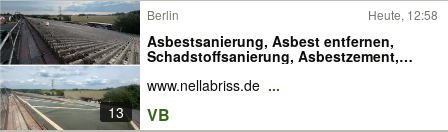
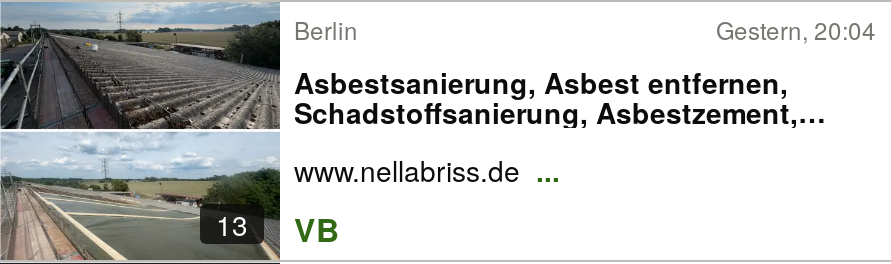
- Heute, 12:58
+ Gestern, 20:04
